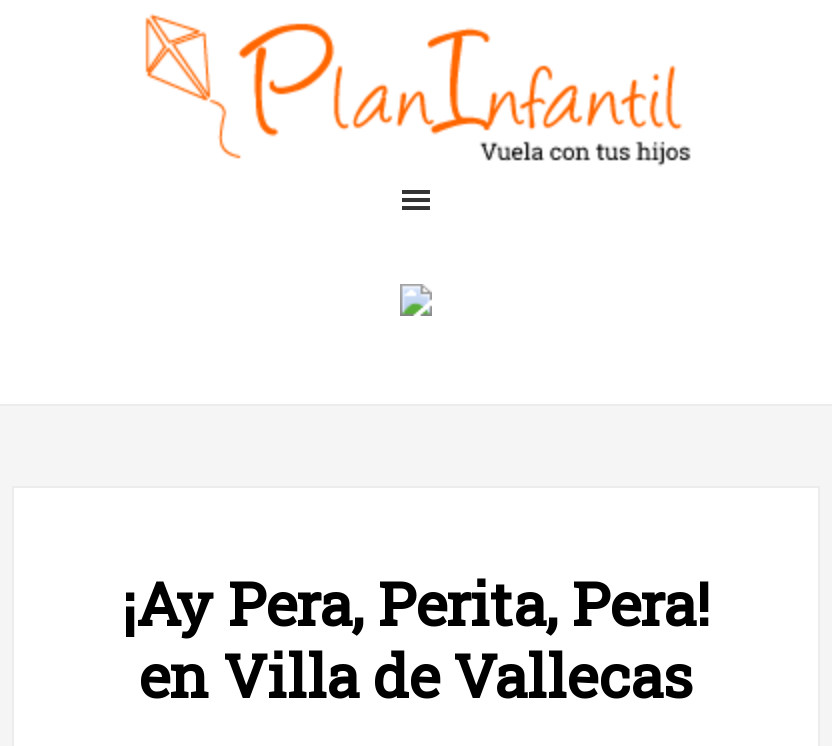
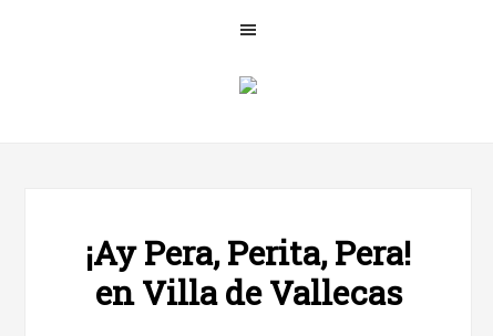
- [image]
